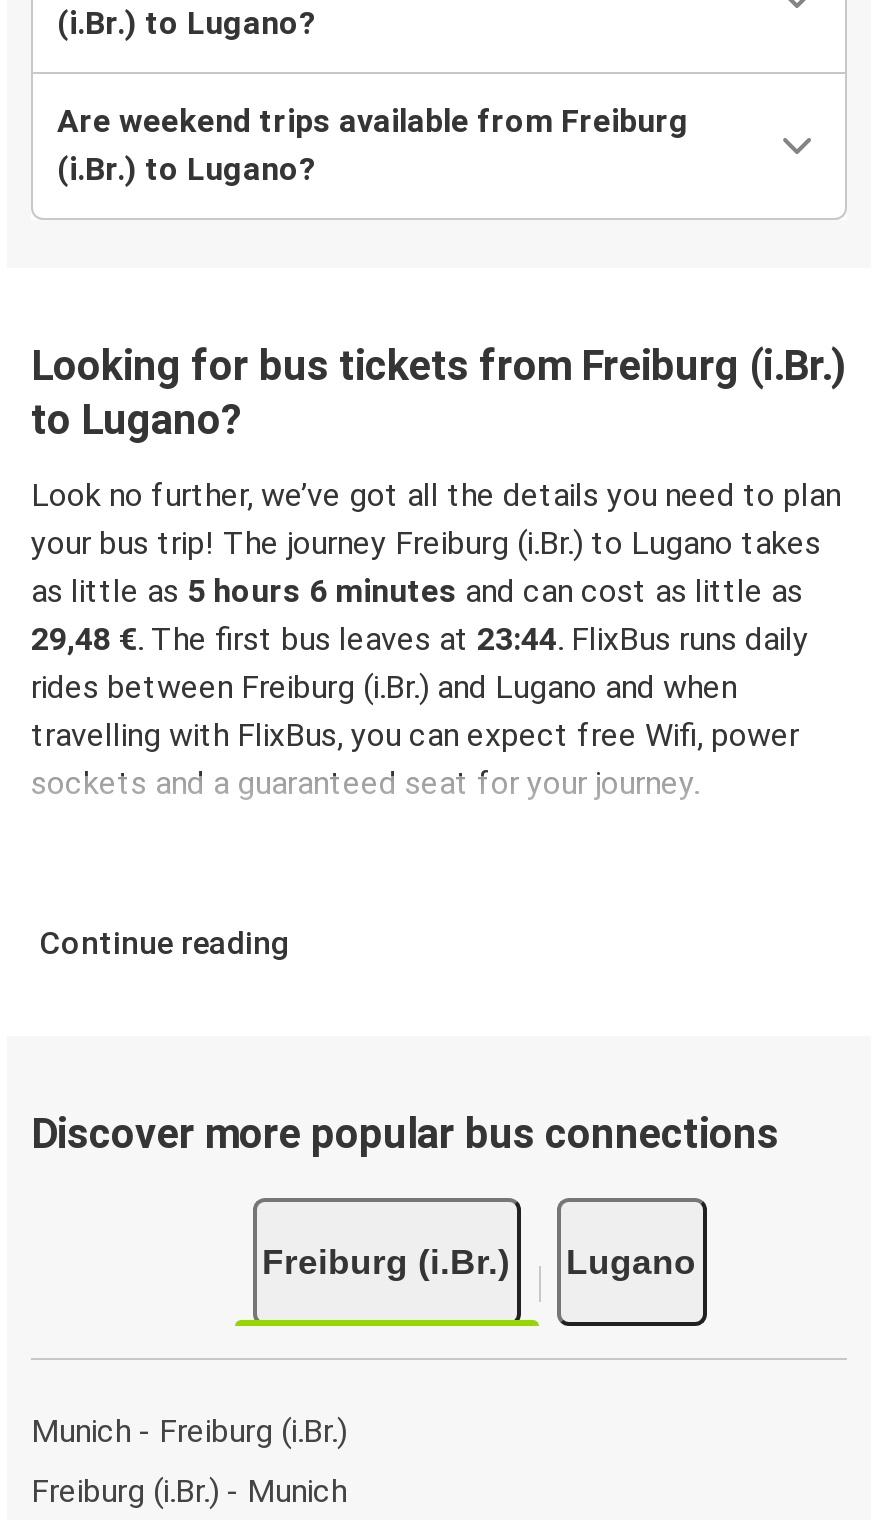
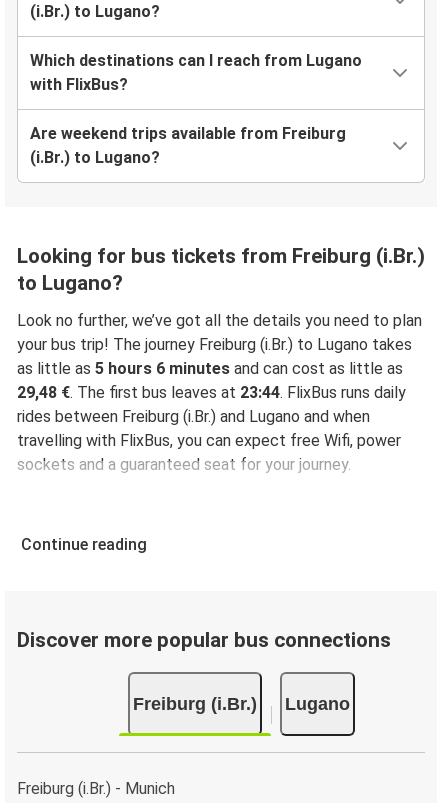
+ Which destinations can I reach from Lugano
+ with FlixBus?

moved down: Are weekend trips available from Freiburg | (i.Br.) to Lugano? | Looking for bus tickets from Freiburg (i.Br.) | ... | Freiburg (i.Br.) | Lugano

- Munich - Freiburg (i.Br.)
